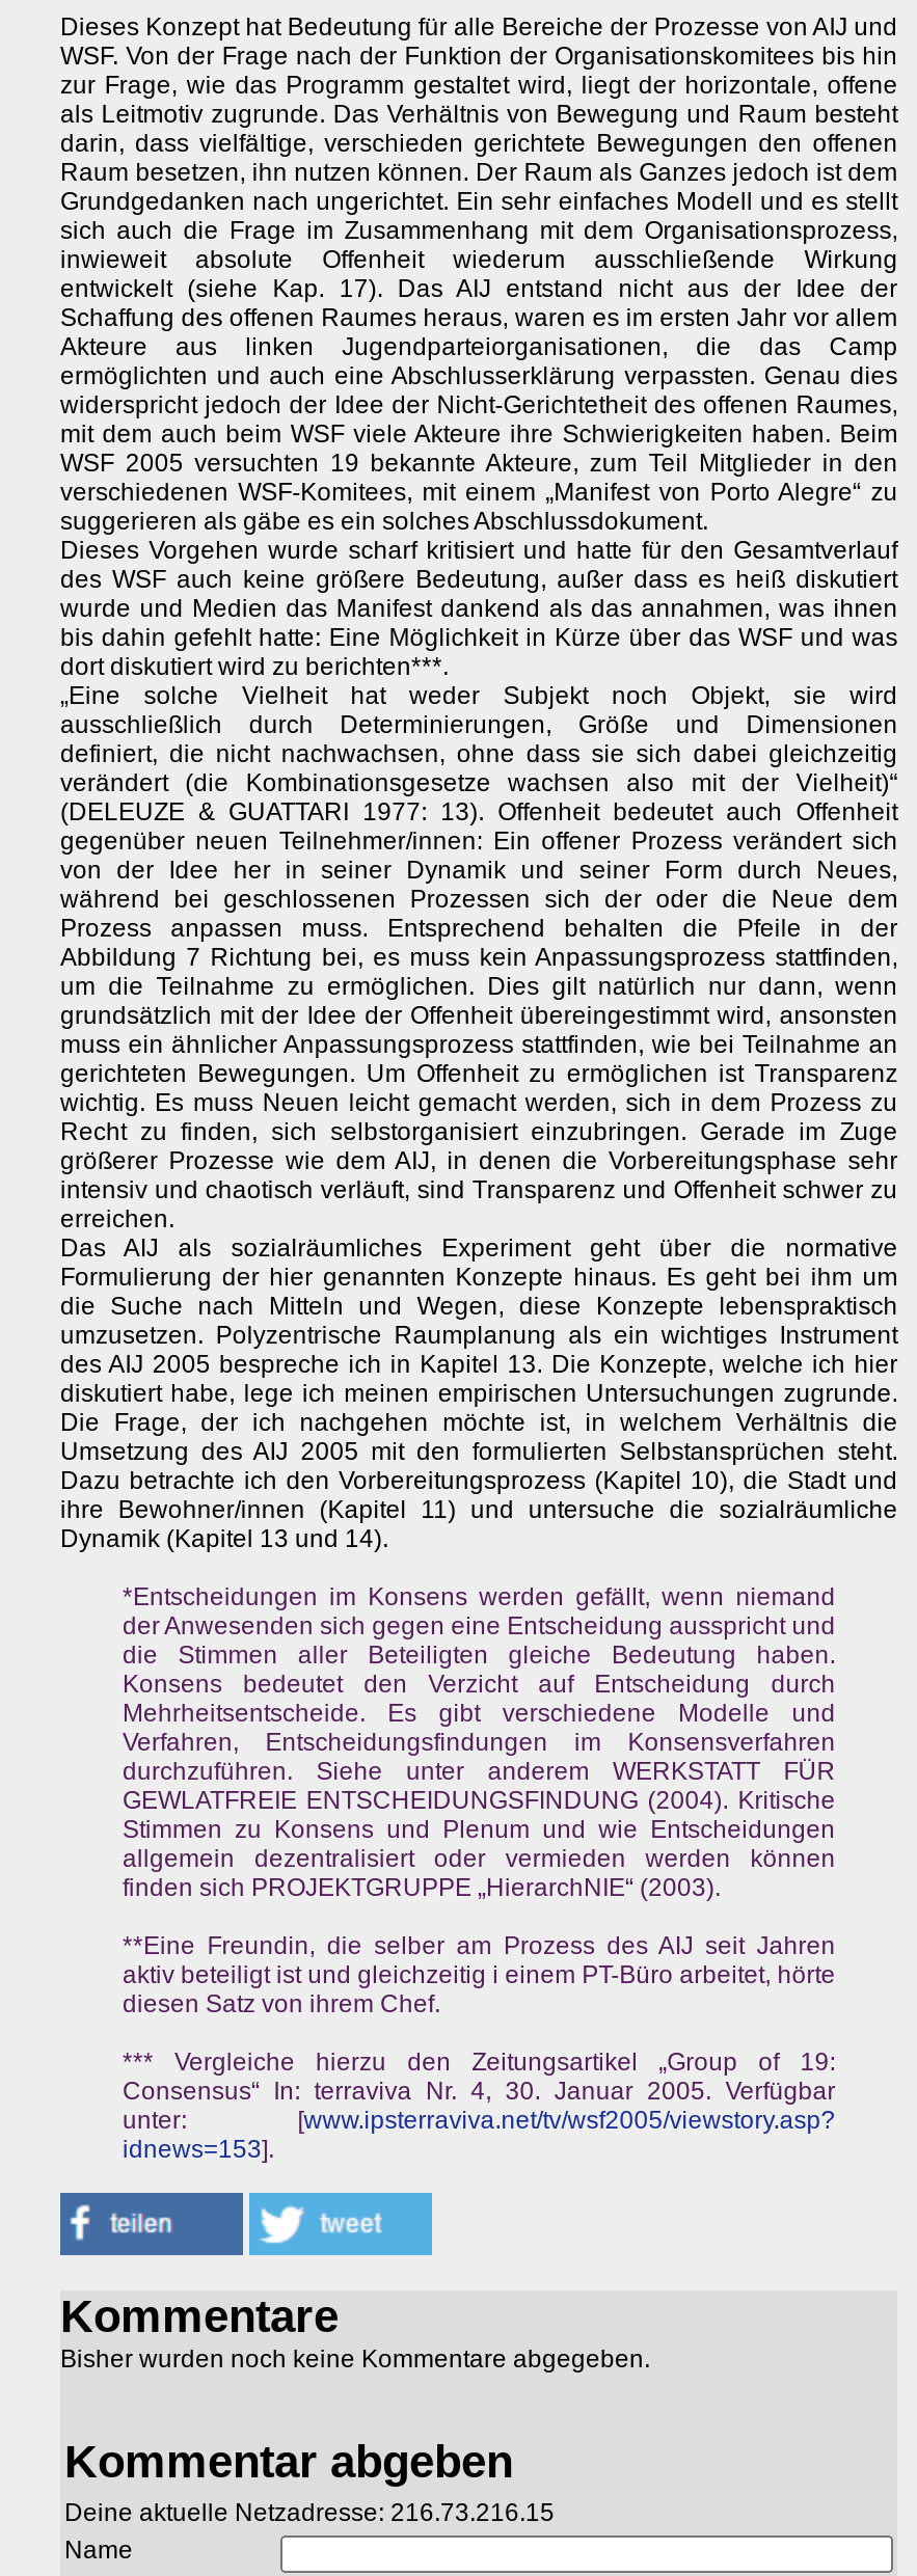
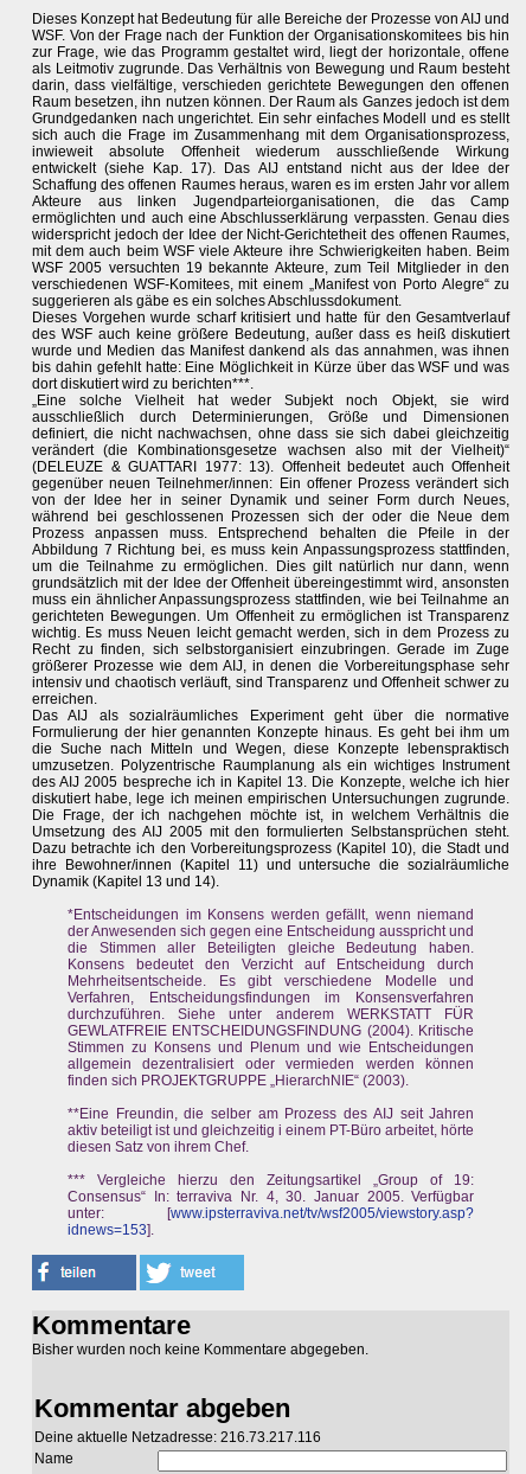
- Deine aktuelle Netzadresse: 216.73.216.15
+ Deine aktuelle Netzadresse: 216.73.217.116
